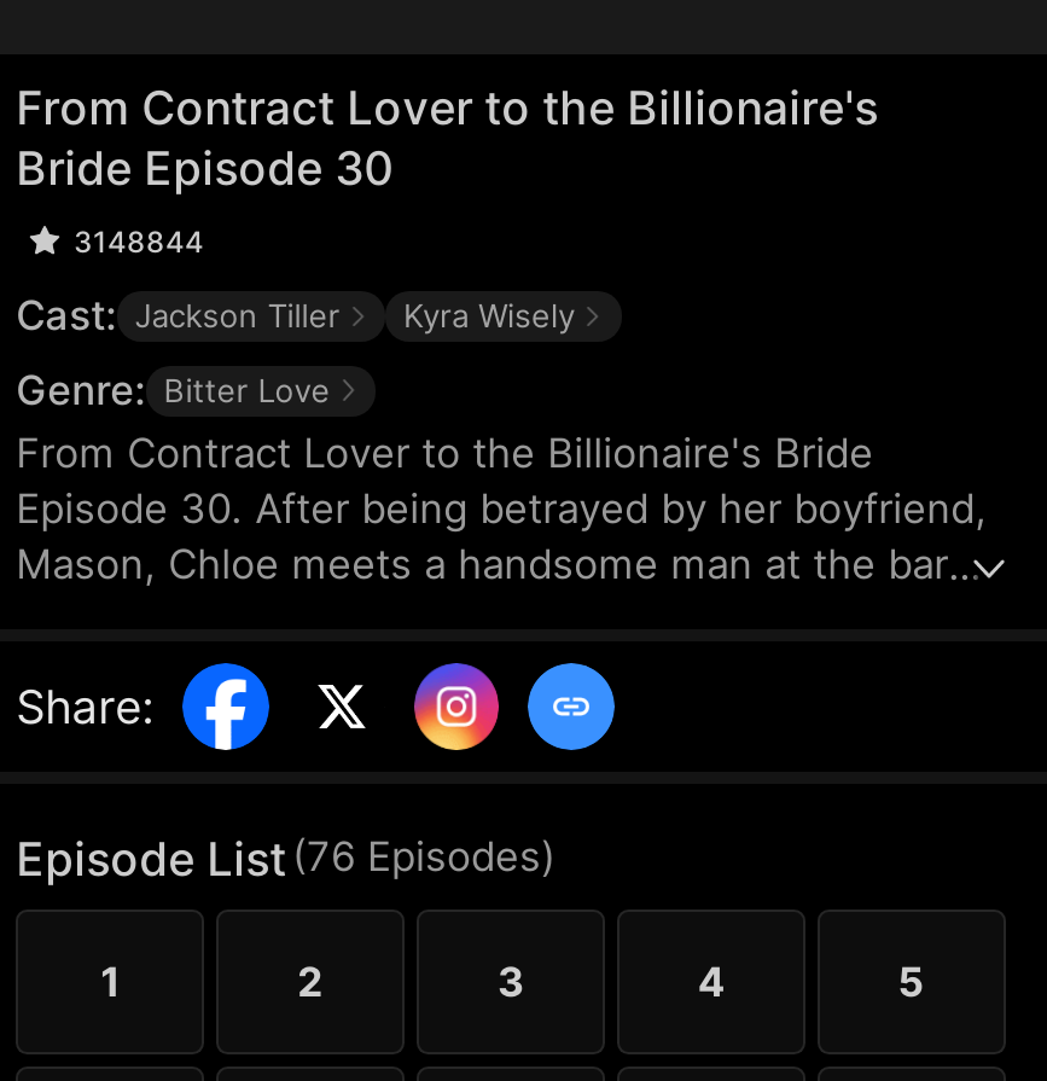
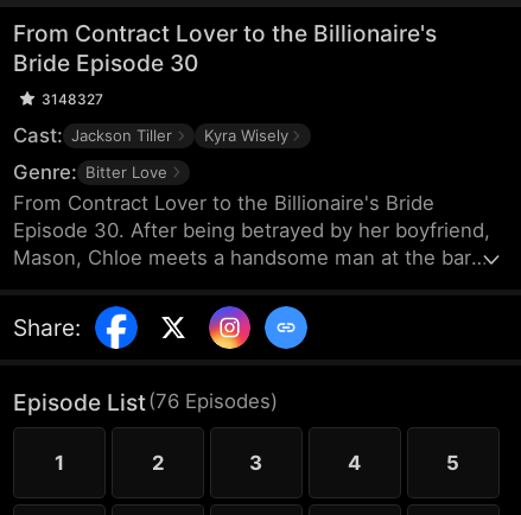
- 3148844
+ 3148327
